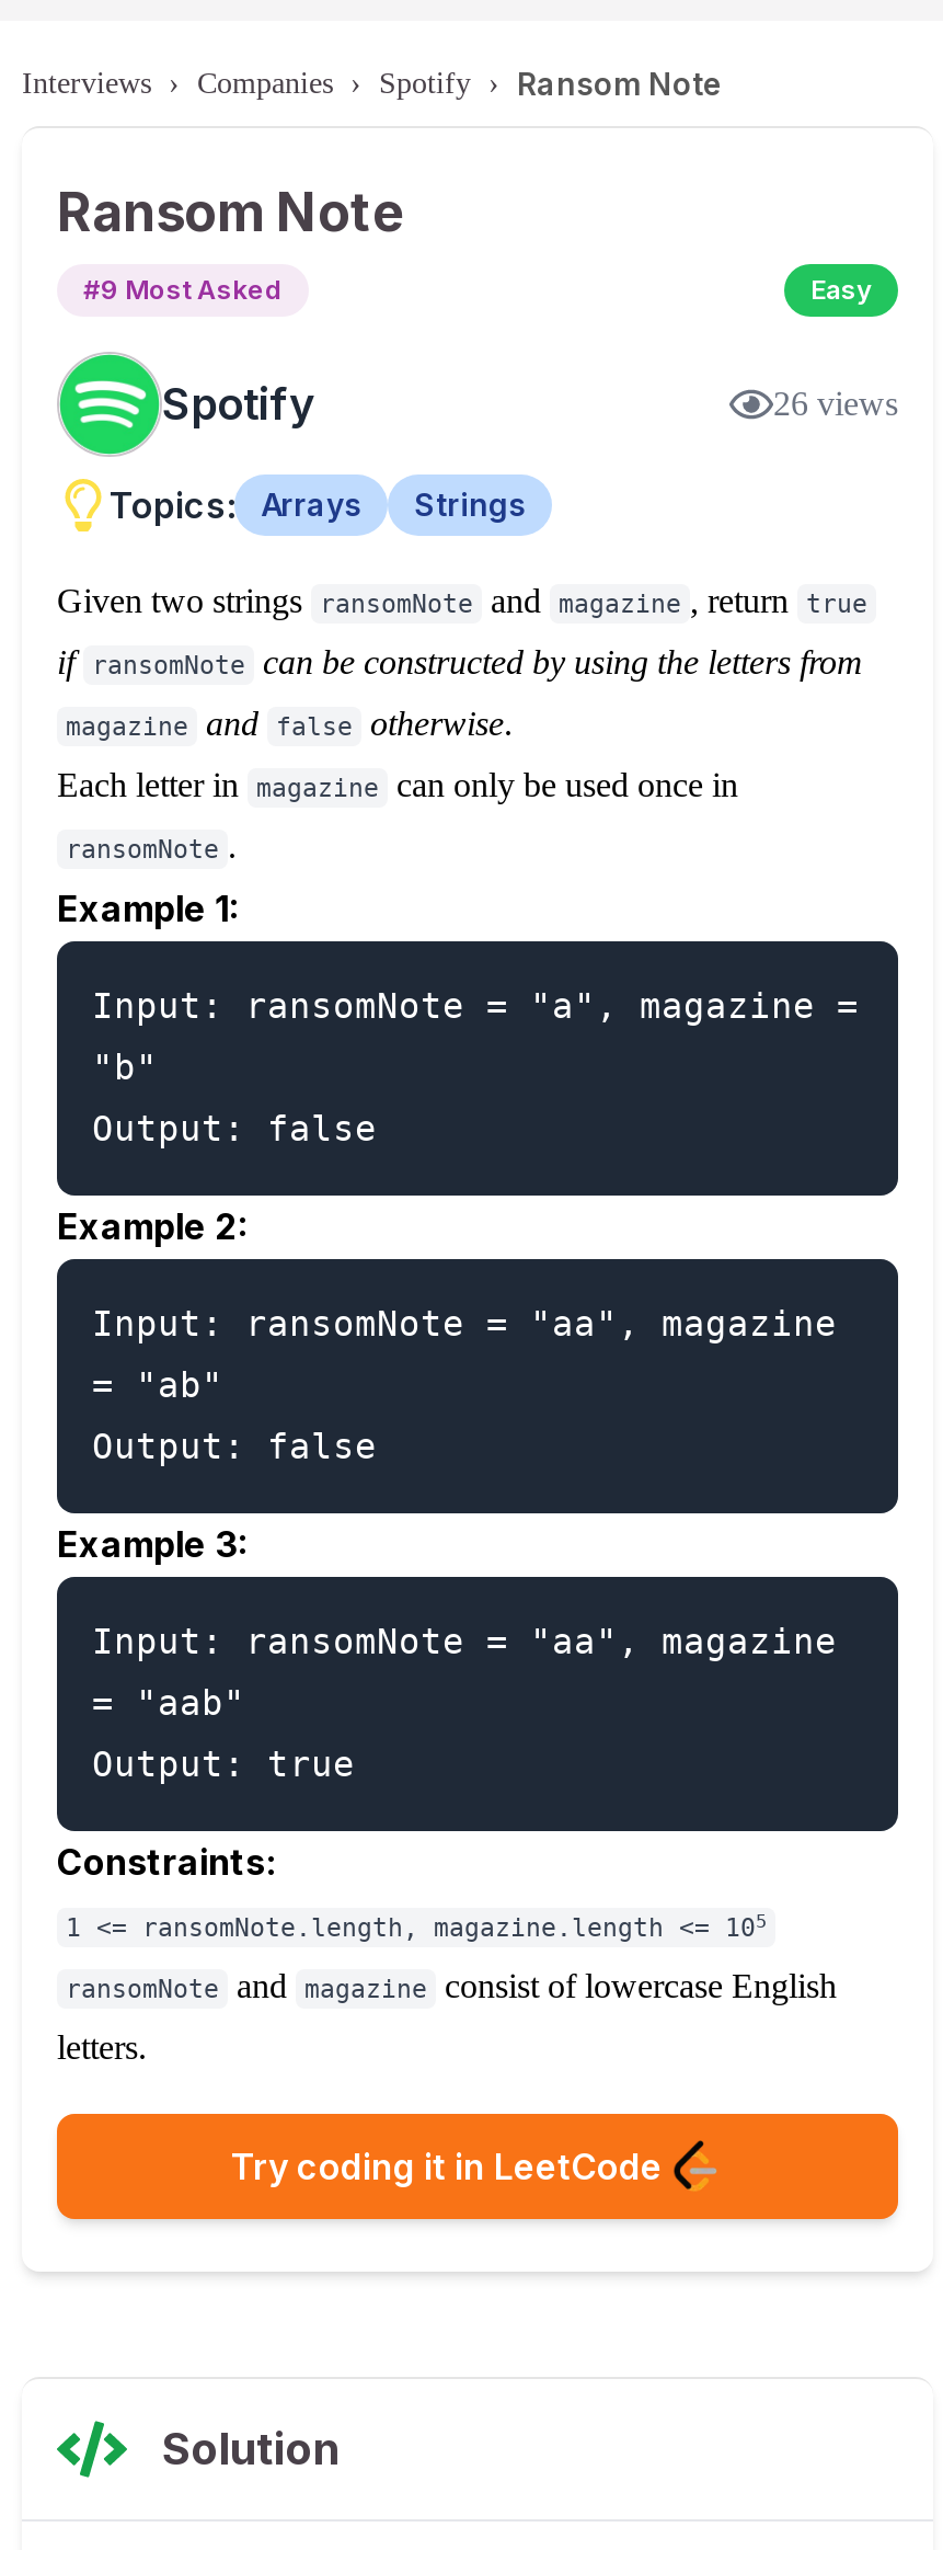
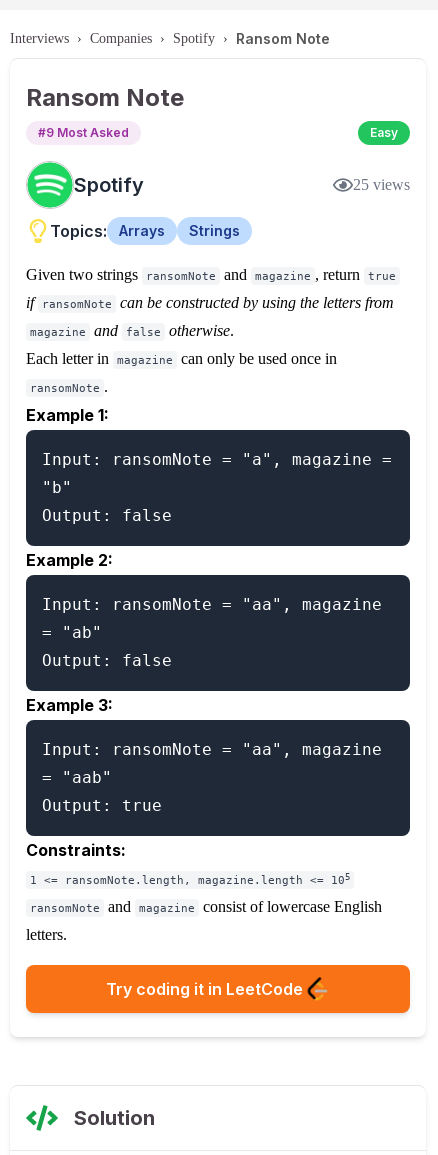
- 26 views
+ 25 views
